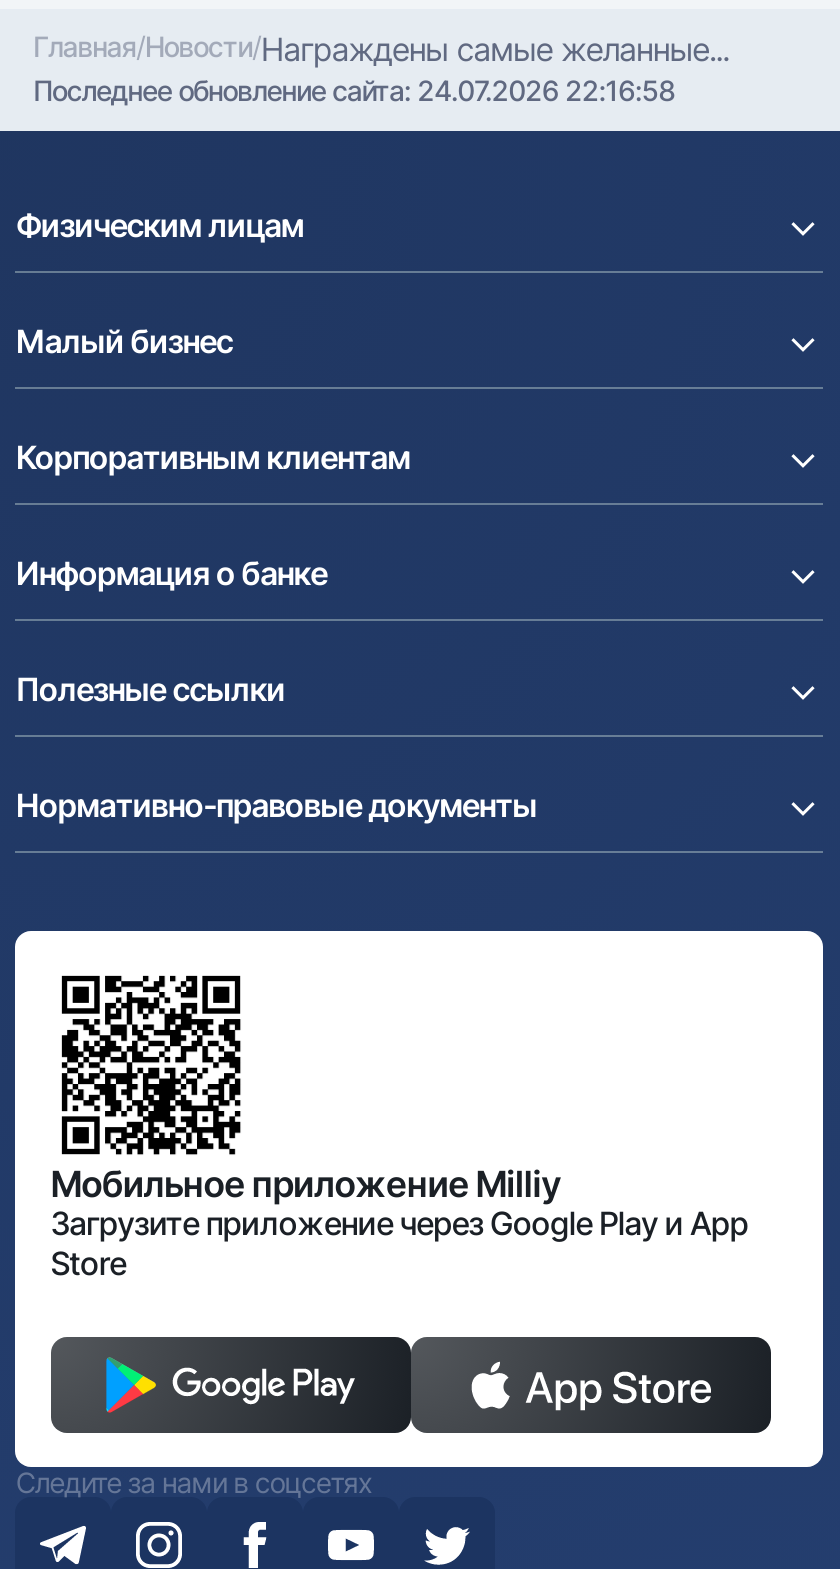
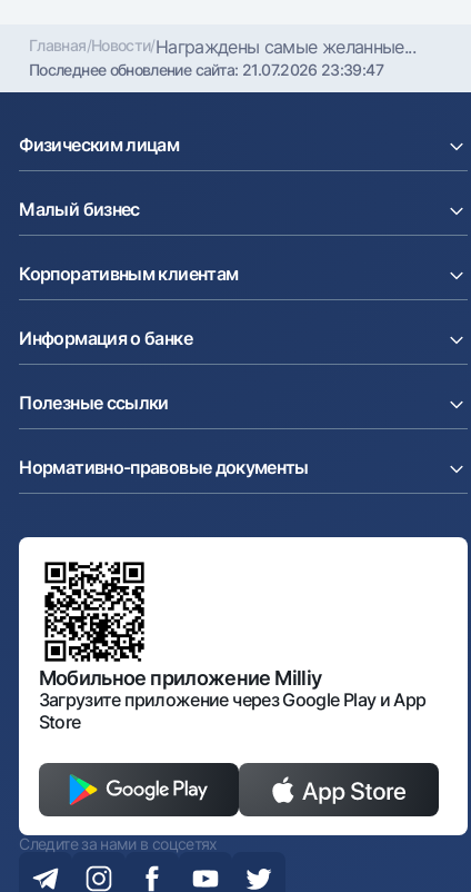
- Последнее обновление сайта: 24.07.2026 22:16:58
+ Последнее обновление сайта: 21.07.2026 23:39:47
